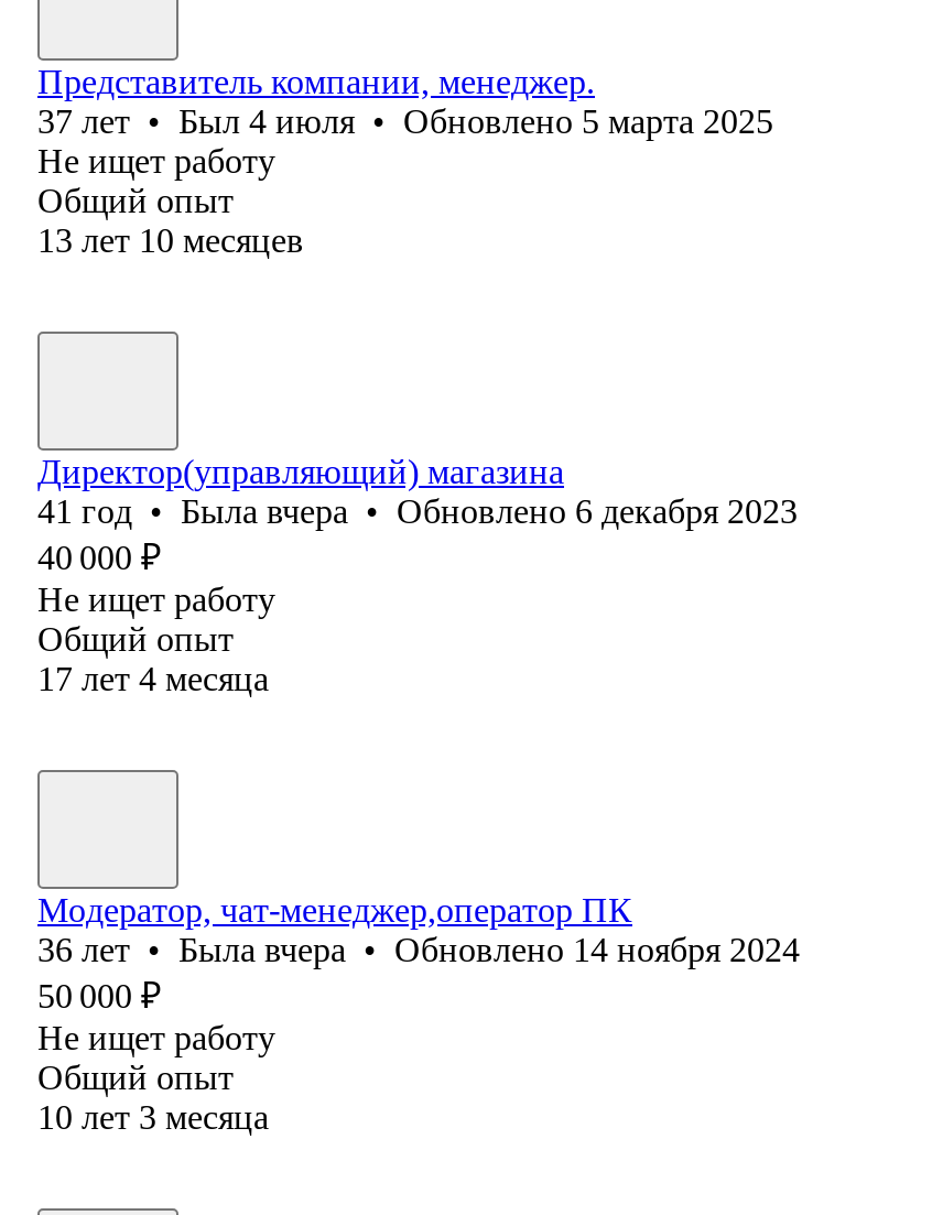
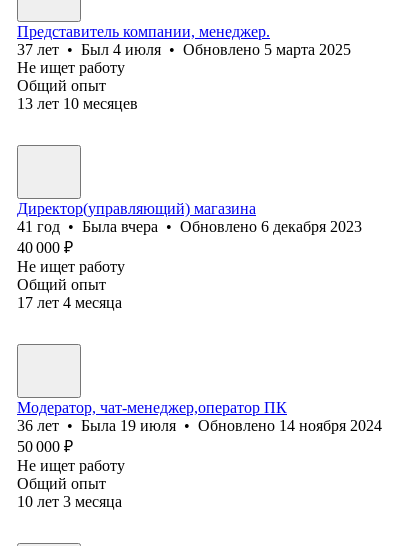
- 36 лет • Была вчера • Обновлено 14 ноября 2024
+ 36 лет • Была 19 июля • Обновлено 14 ноября 2024
